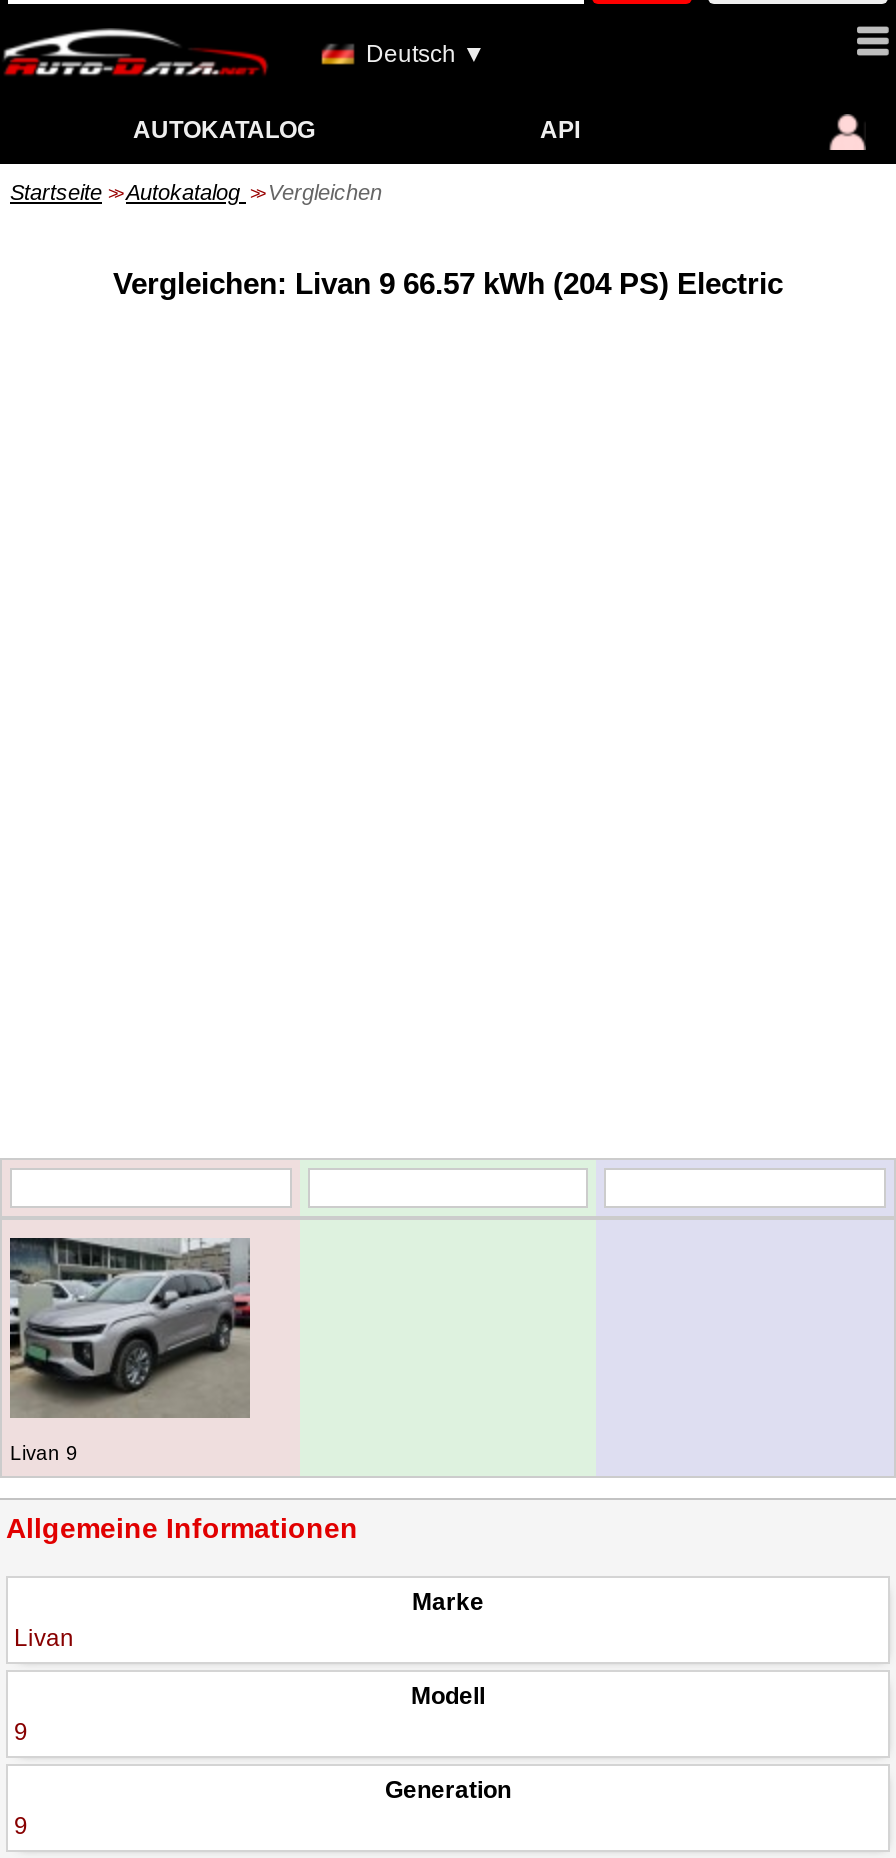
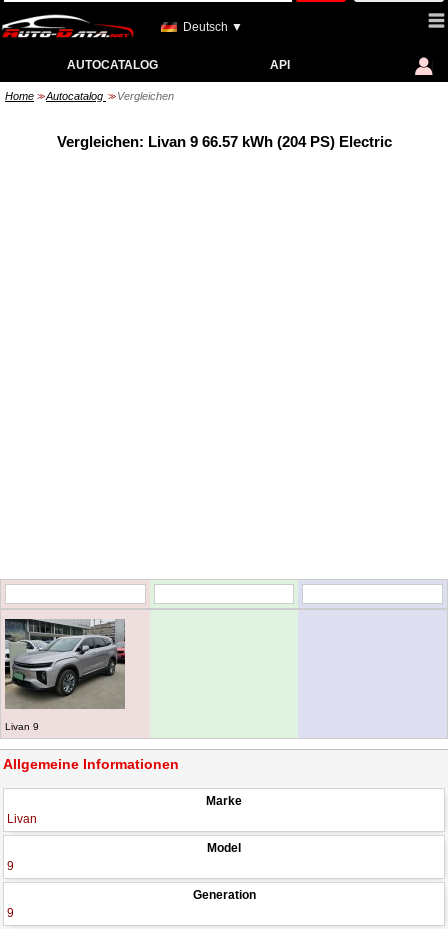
- AUTOKATALOG
+ AUTOCATALOG

- Startseite >> Autokatalog >> Vergleichen
+ Home >> Autocatalog >> Vergleichen

- Modell
+ Model
